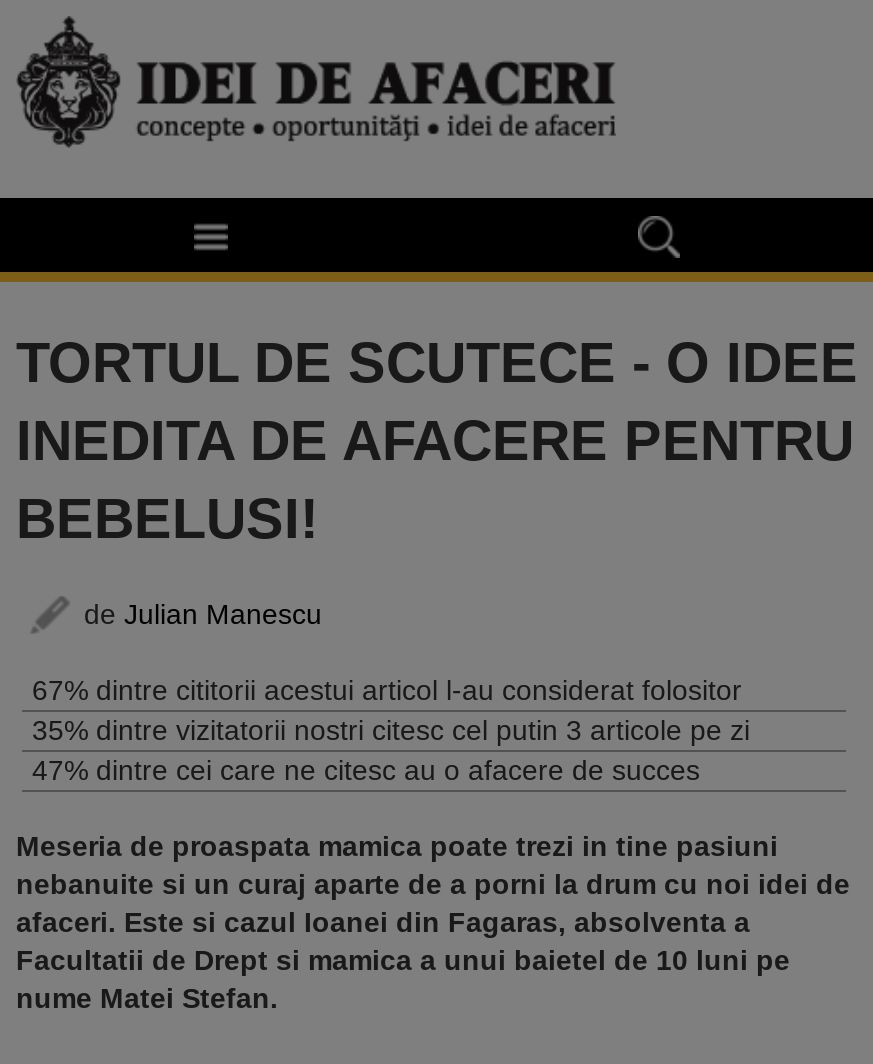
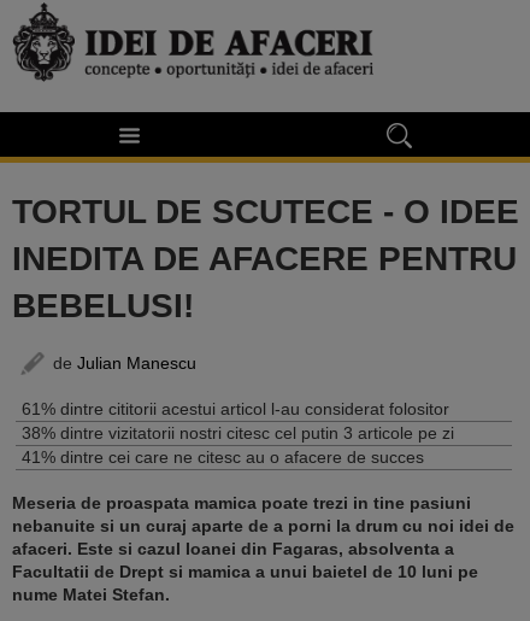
- 67% dintre cititorii acestui articol l-au considerat folositor
+ 61% dintre cititorii acestui articol l-au considerat folositor

- 35% dintre vizitatorii nostri citesc cel putin 3 articole pe zi
+ 38% dintre vizitatorii nostri citesc cel putin 3 articole pe zi

- 47% dintre cei care ne citesc au o afacere de succes
+ 41% dintre cei care ne citesc au o afacere de succes
